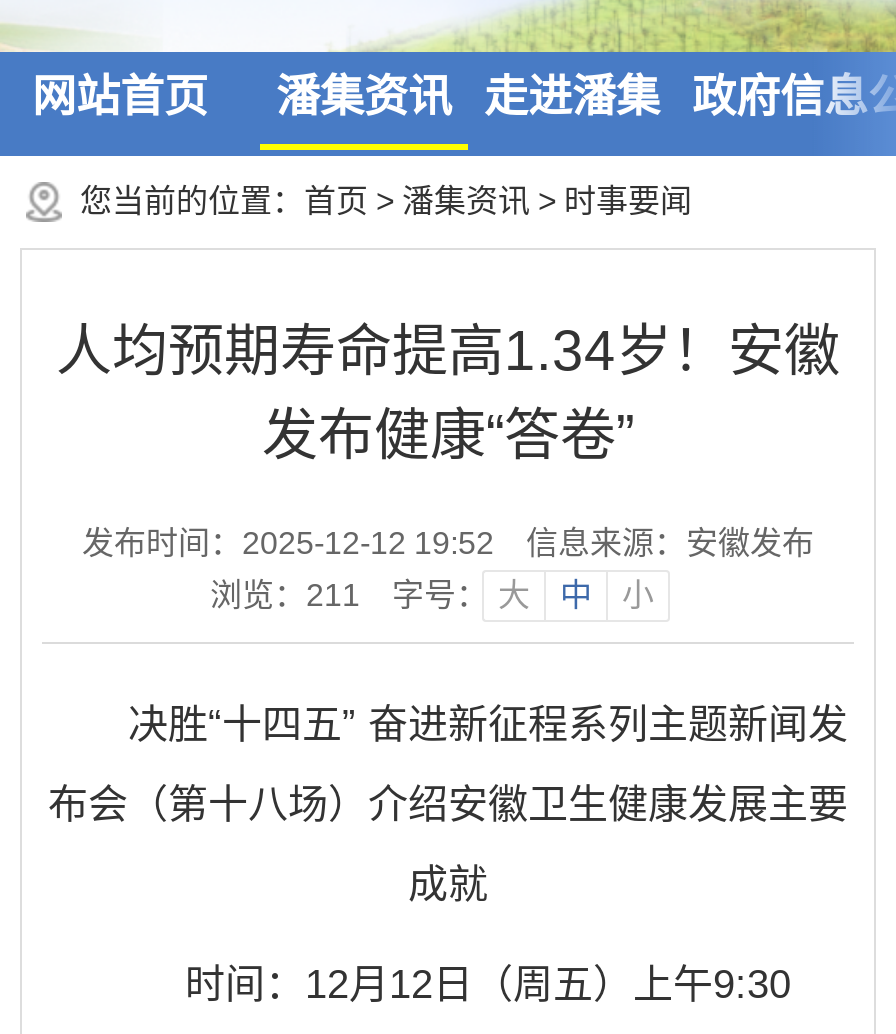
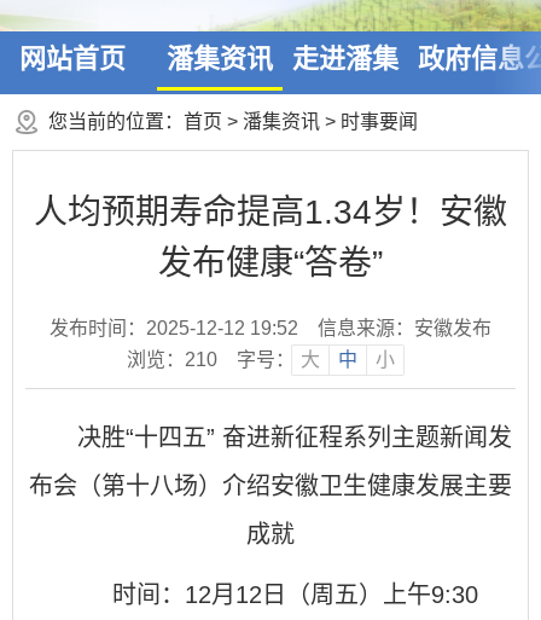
- 浏览：211 字号： 大 中 小
+ 浏览：210 字号： 大 中 小
